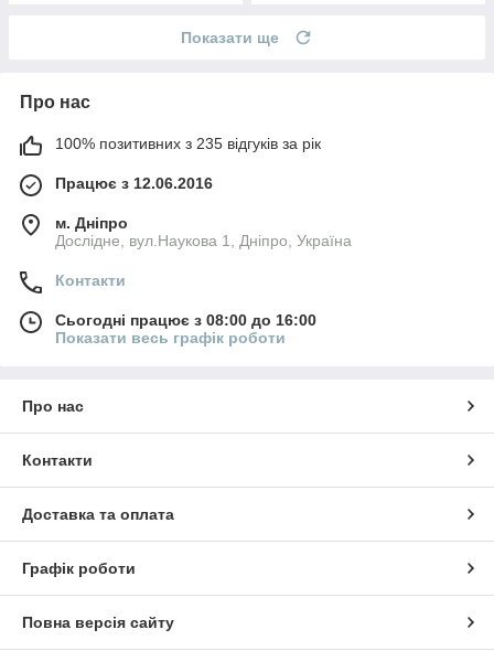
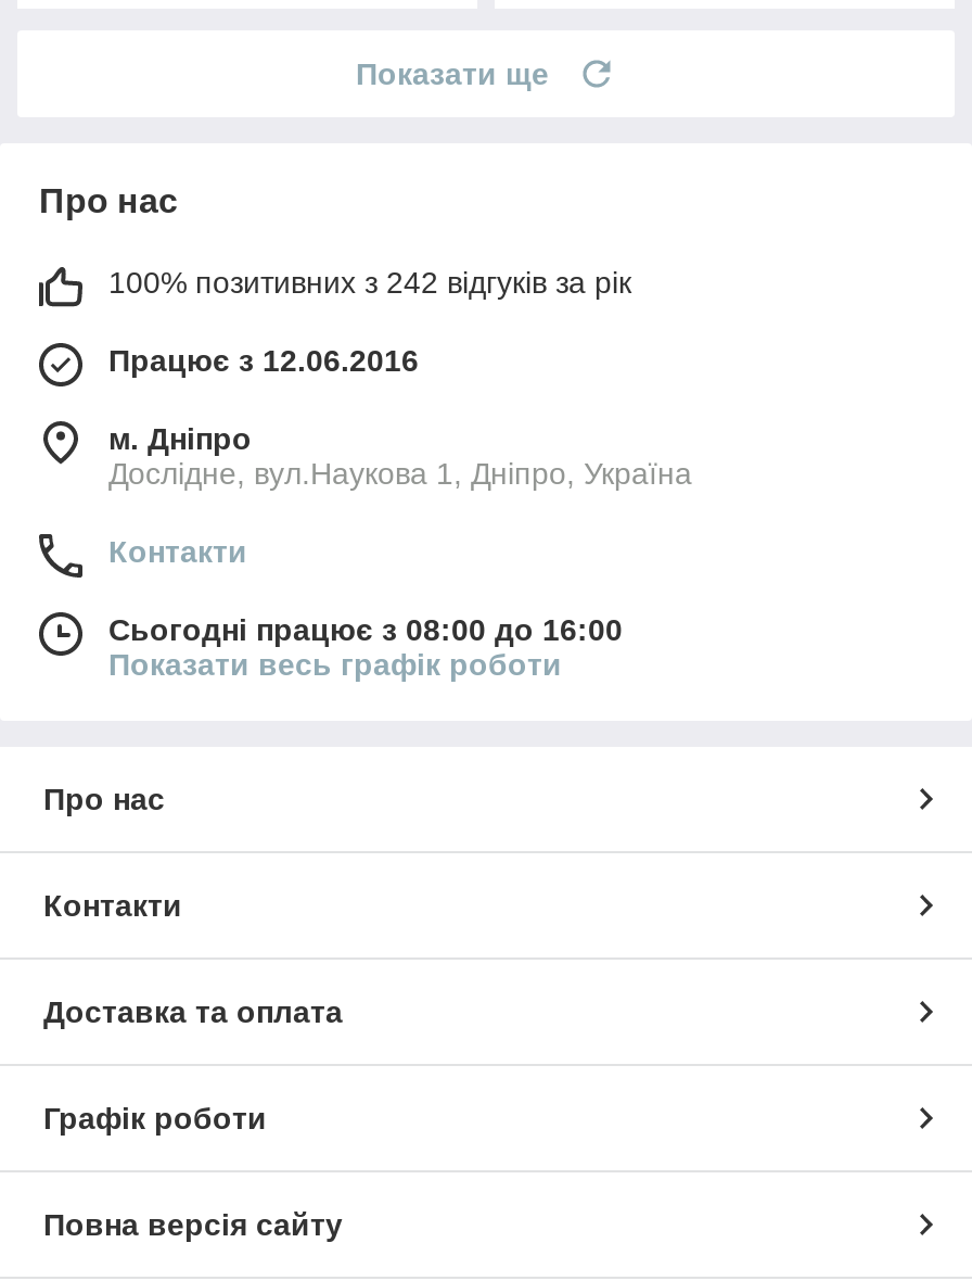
- 100% позитивних з 235 відгуків за рік
+ 100% позитивних з 242 відгуків за рік
